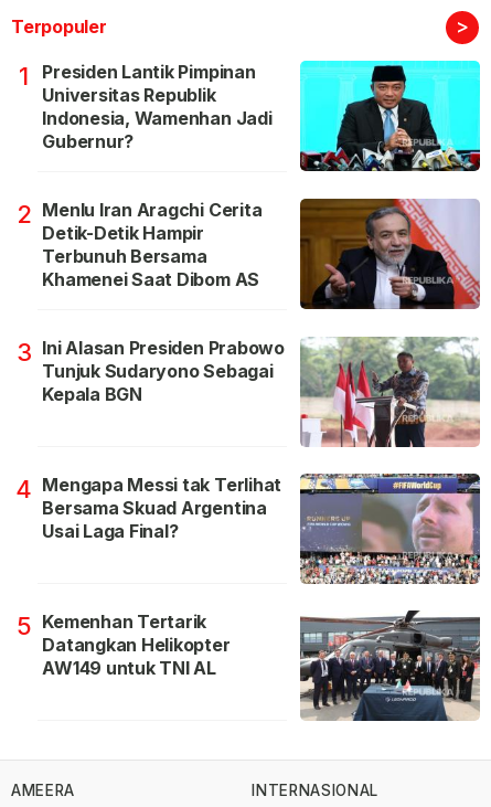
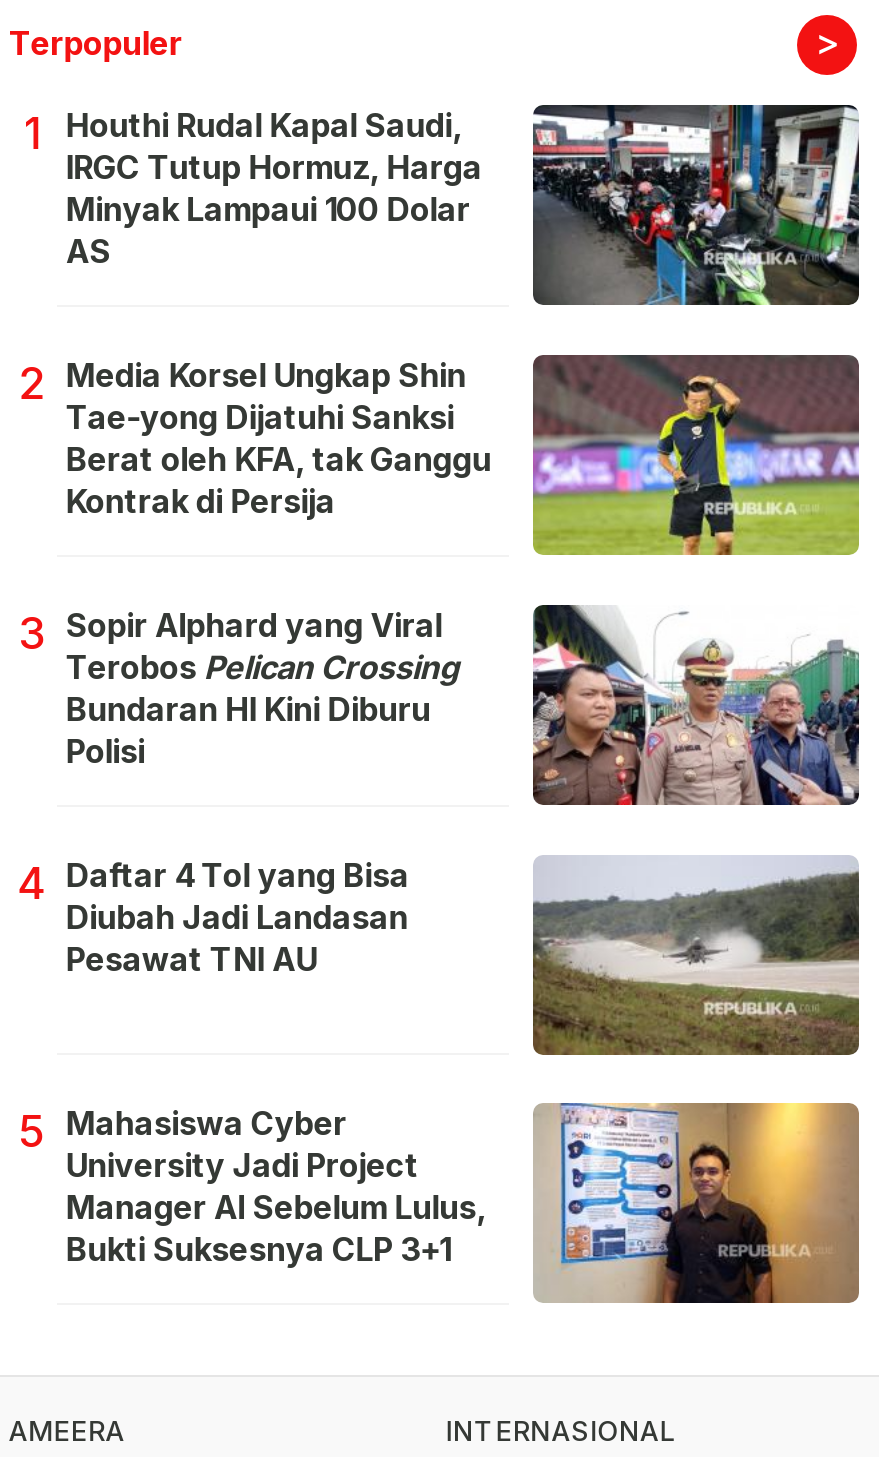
- [image]
- Presiden Lantik Pimpinan
- Universitas Republik
- Indonesia, Wamenhan Jadi
- Gubernur?
+ [image]
+ Houthi Rudal Kapal Saudi,
+ IRGC Tutup Hormuz, Harga
+ Minyak Lampaui 100 Dolar
+ AS

- [image]
- 2 Menlu Iran Aragchi Cerita
- Detik-Detik Hampir
- Terbunuh Bersama
- Khamenei Saat Dibom AS
+ [image]
+ 2 Media Korsel Ungkap Shin
+ Tae-yong Dijatuhi Sanksi
+ Berat oleh KFA, tak Ganggu
+ Kontrak di Persija

- [image]
- 3 Ini Alasan Presiden Prabowo
- Tunjuk Sudaryono Sebagai
- Kepala BGN
+ [image]
+ 3 Sopir Alphard yang Viral
+ Terobos Pelican Crossing
+ Bundaran HI Kini Diburu
+ Polisi

- 4 Mengapa Messi tak Terlihat
- Bersama Skuad Argentina
- Usai Laga Final?
+ 4 Daftar 4 Tol yang Bisa
+ Diubah Jadi Landasan
+ Pesawat TNI AU

- [image]
+ [image]

- 5 Kemenhan Tertarik
- Datangkan Helikopter
- AW149 untuk TNI AL
+ 5 Mahasiswa Cyber
+ University Jadi Project
+ Manager AI Sebelum Lulus,
+ Bukti Suksesnya CLP 3+1

- [image]
+ [image]
